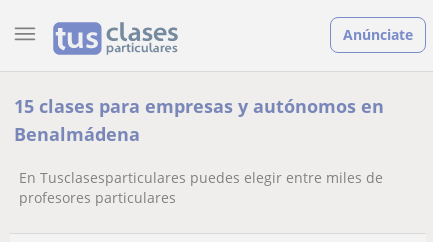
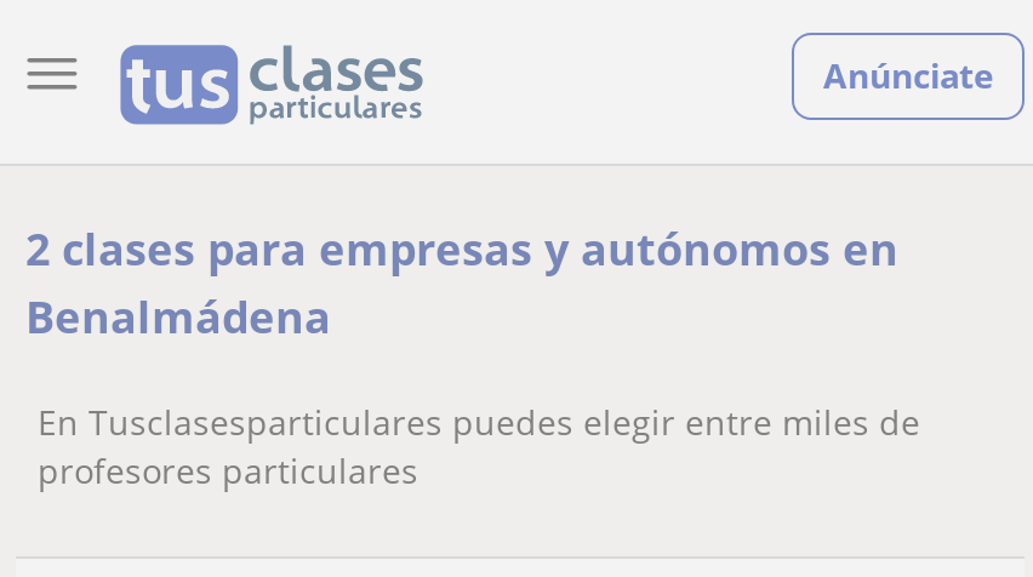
- 15 clases para empresas y autónomos en
+ 2 clases para empresas y autónomos en
